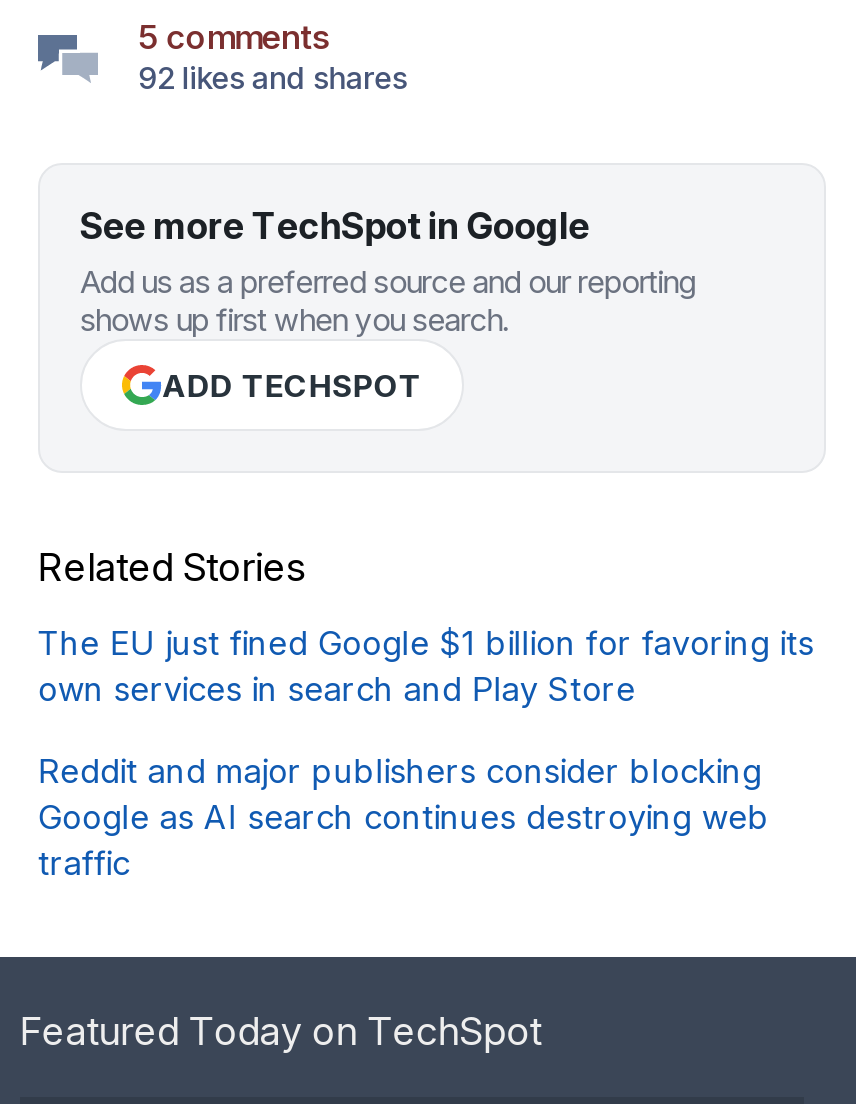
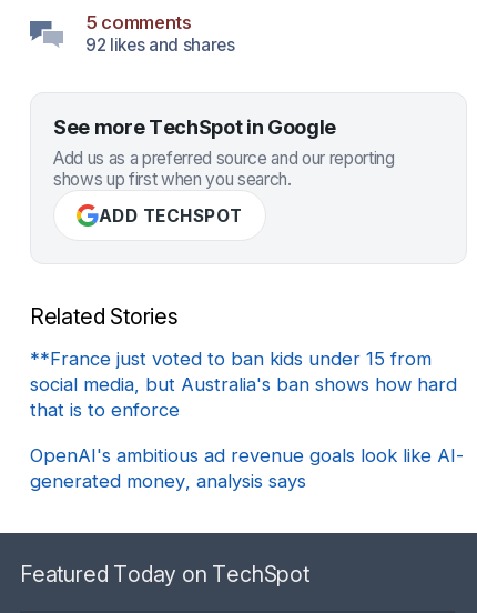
- The EU just fined Google $1 billion for favoring its
- own services in search and Play Store
+ **France just voted to ban kids under 15 from
+ social media, but Australia's ban shows how hard
+ that is to enforce

- Reddit and major publishers consider blocking
- Google as AI search continues destroying web
- traffic
+ OpenAI's ambitious ad revenue goals look like AI-
+ generated money, analysis says
